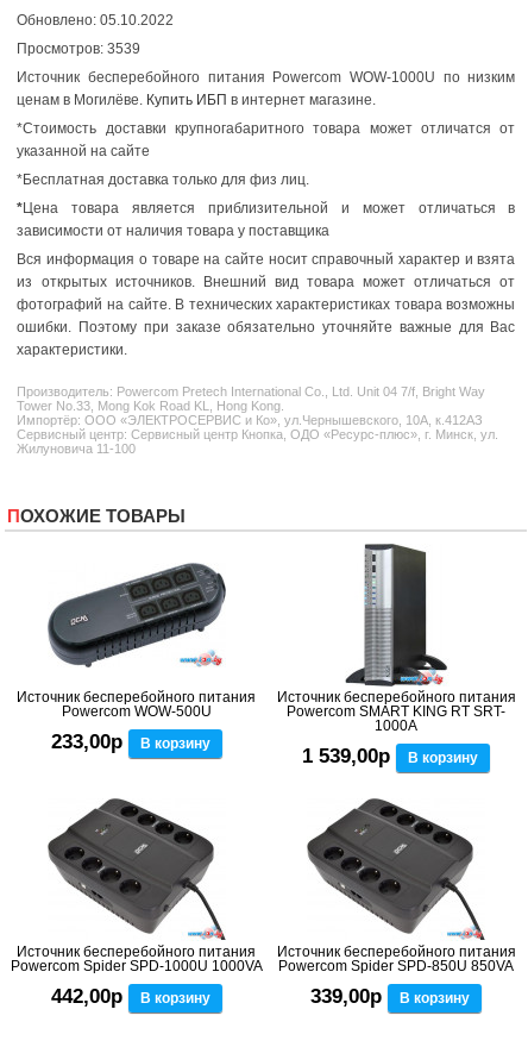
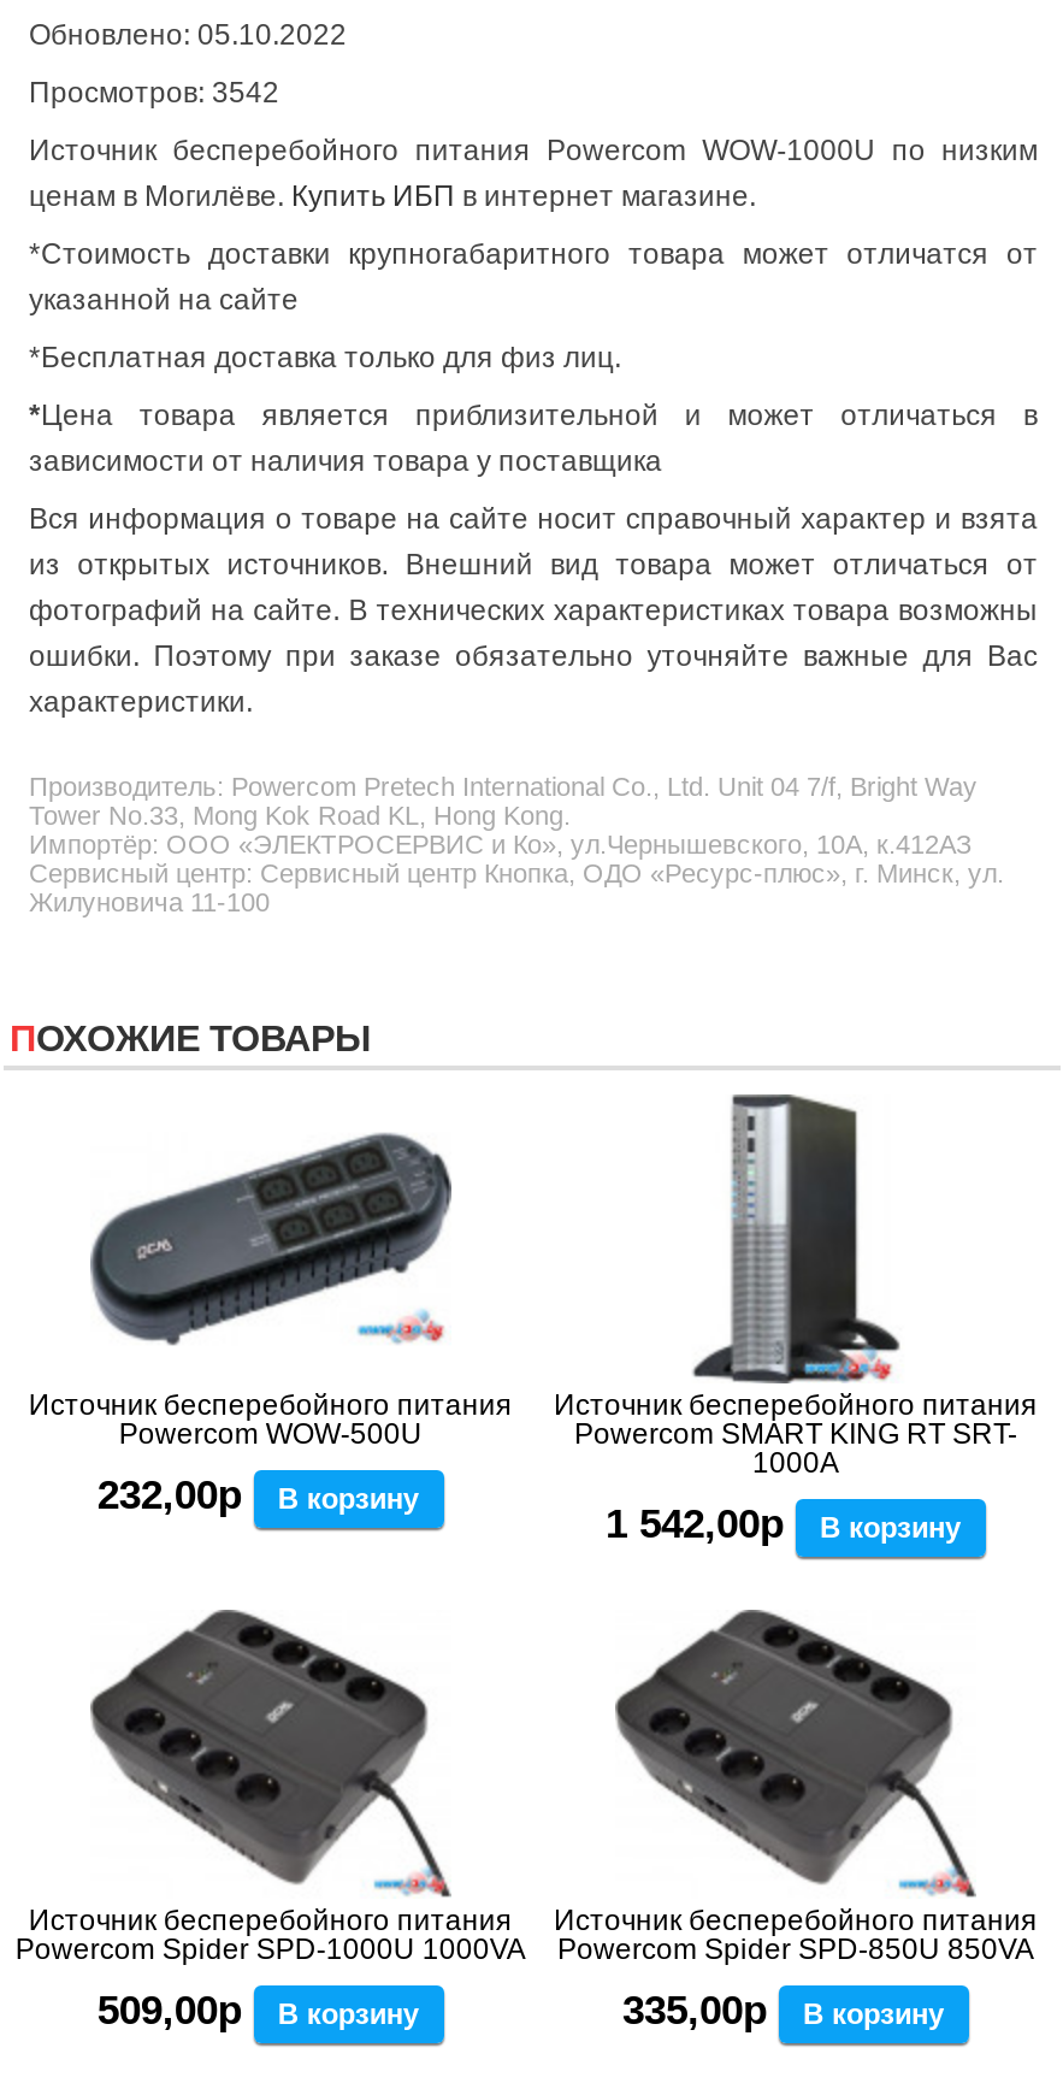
- Просмотров: 3539
+ Просмотров: 3542

- 233,00р В корзину
+ 232,00р В корзину

- 1 539,00р В корзину
+ 1 542,00р В корзину

- 442,00р В корзину
+ 509,00р В корзину

- 339,00р В корзину
+ 335,00р В корзину
